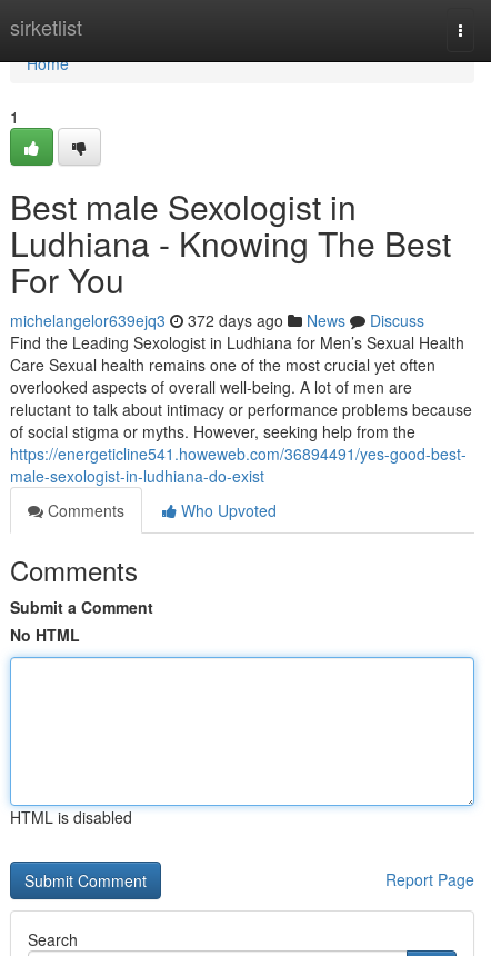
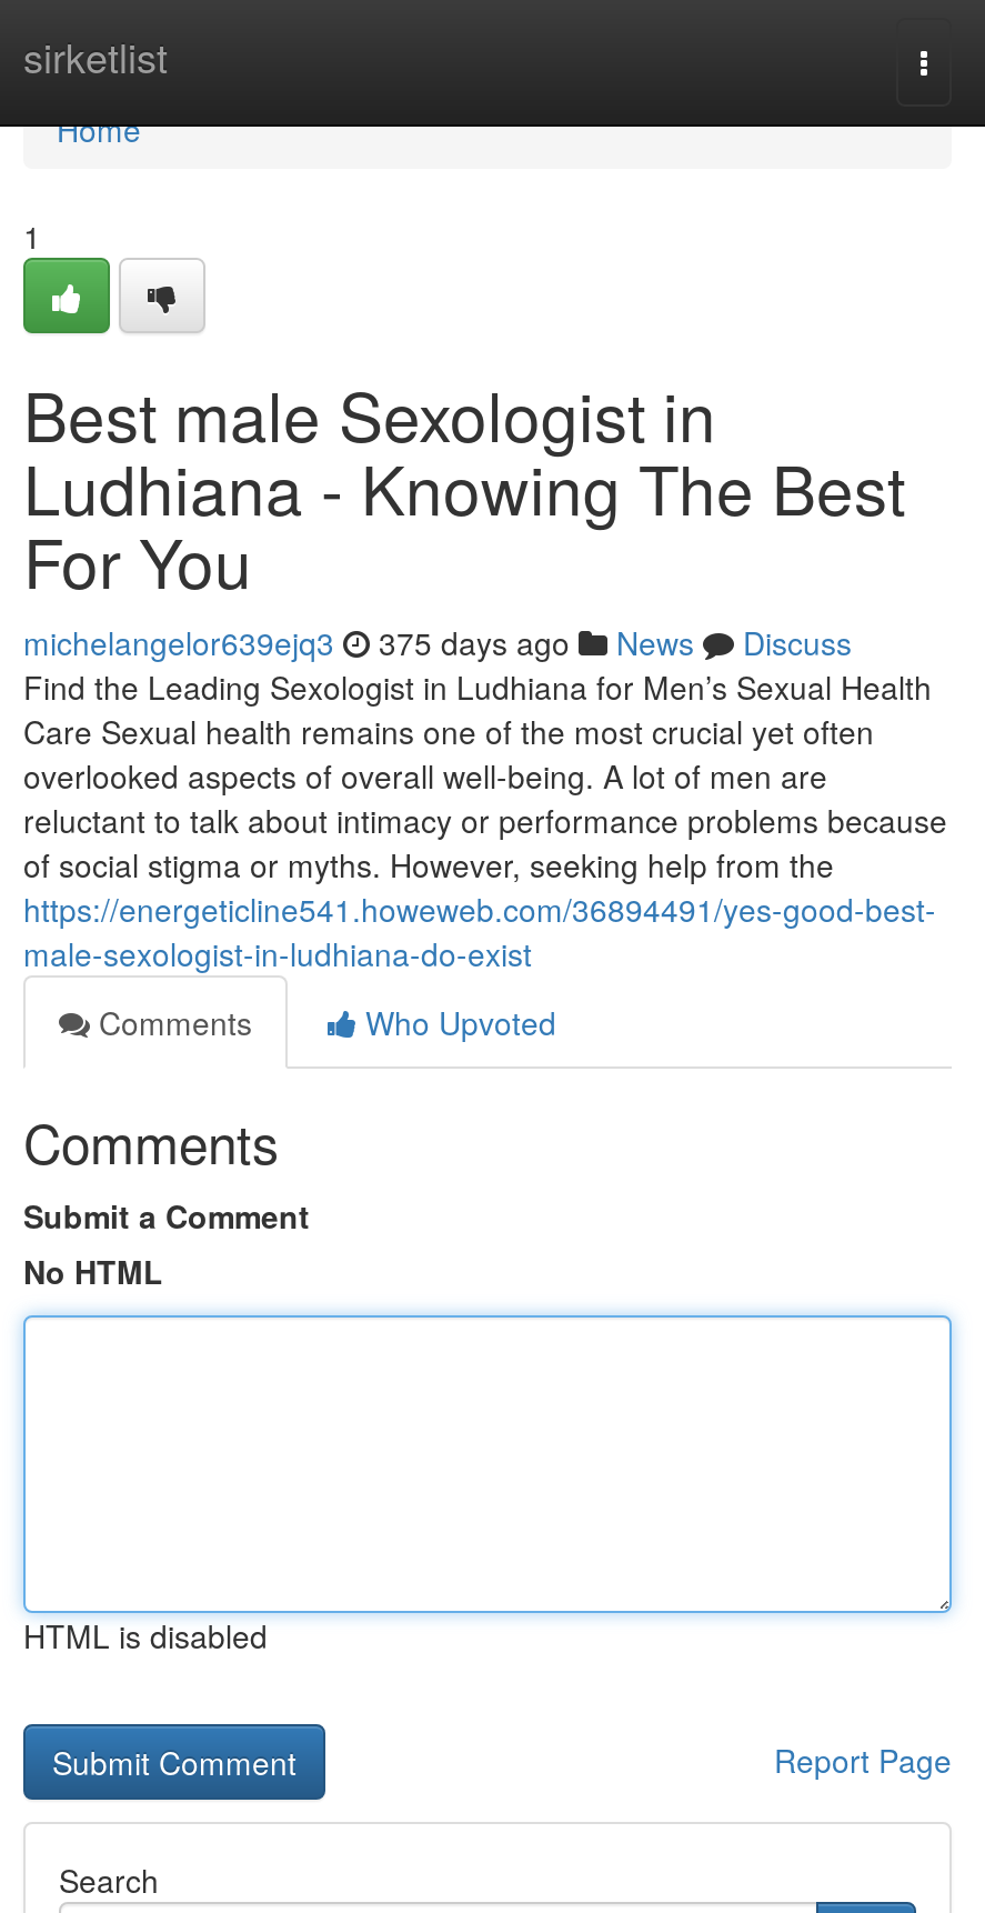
- michelangelor639ejq3 372 days ago News Discuss
+ michelangelor639ejq3 375 days ago News Discuss
